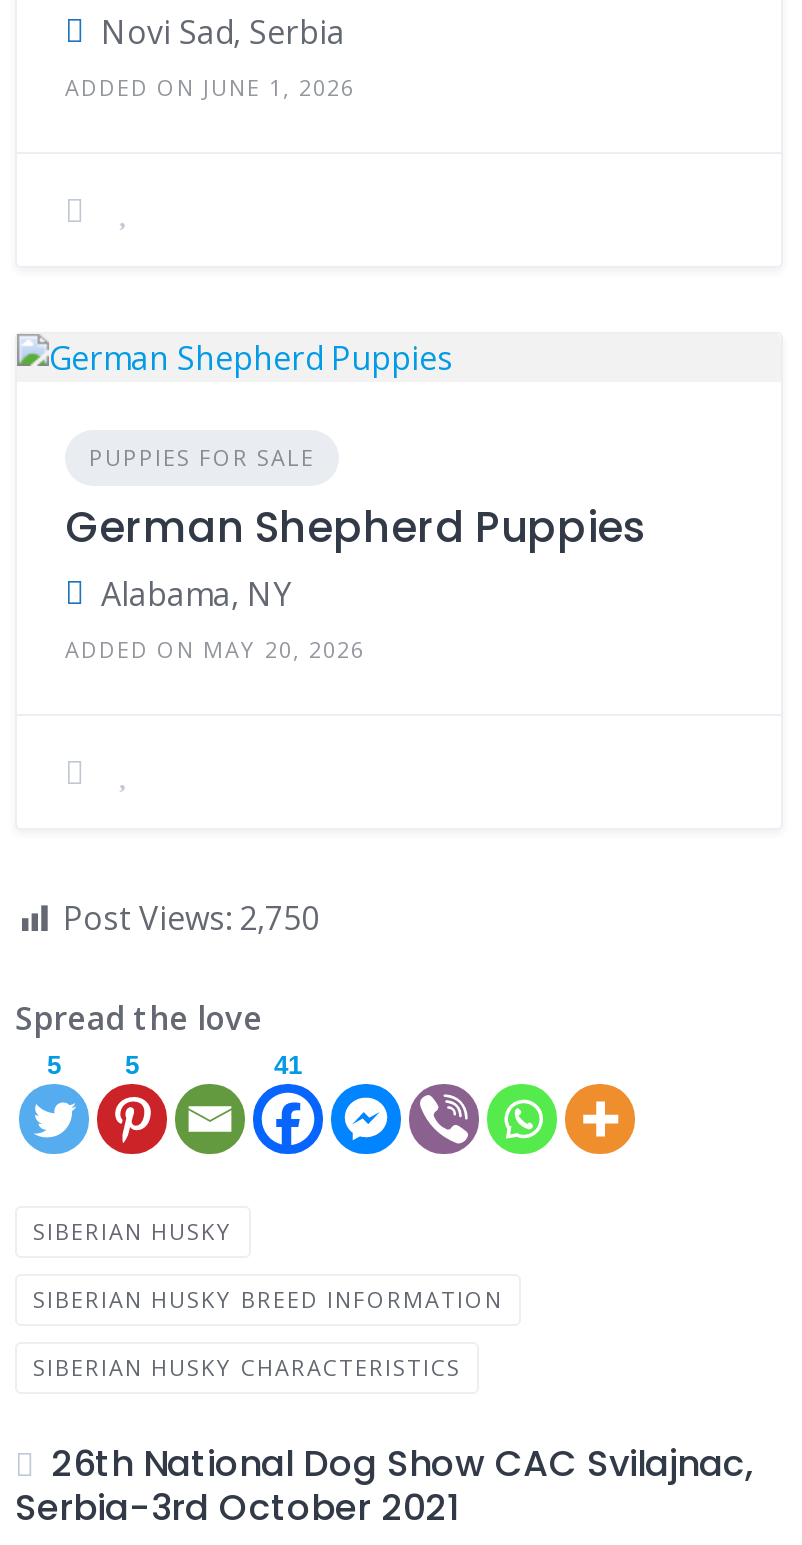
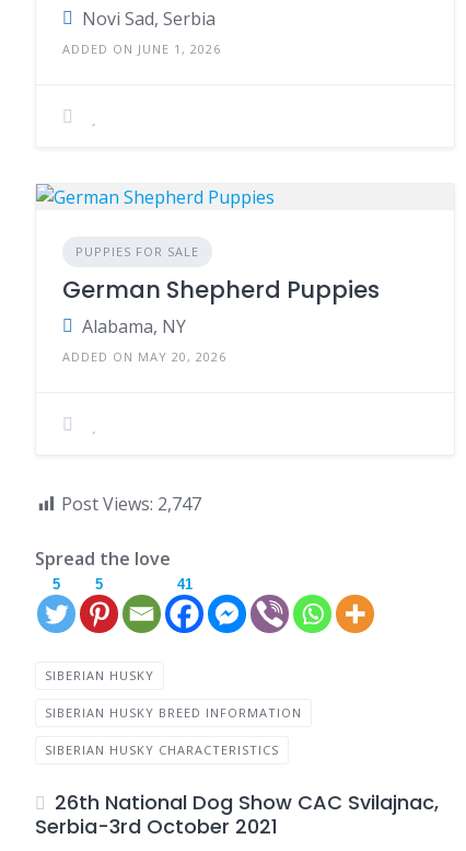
- Post Views: 2,750
+ Post Views: 2,747
